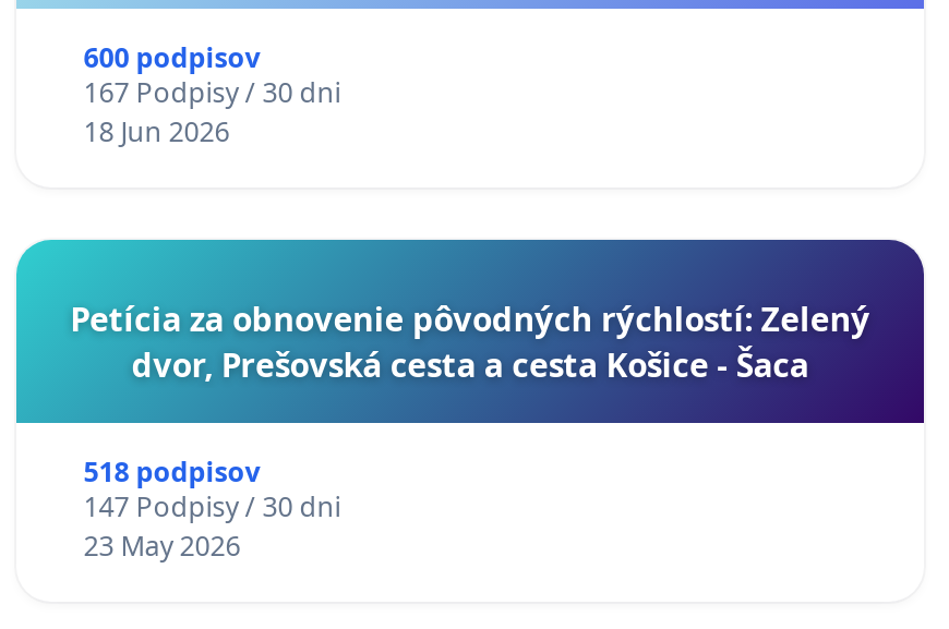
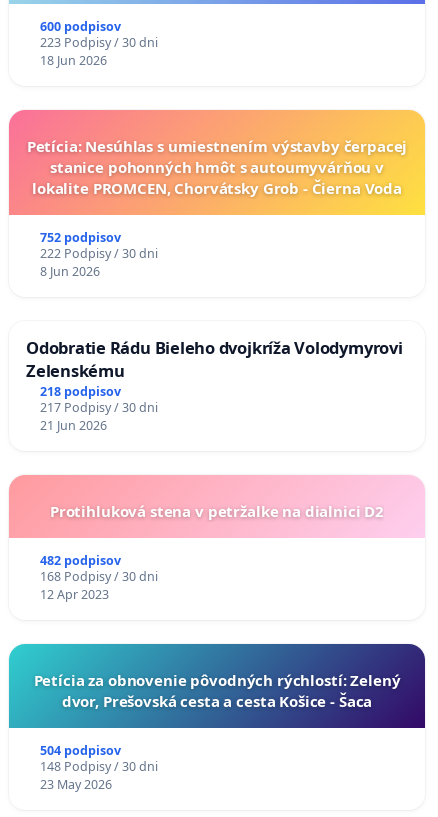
- 167 Podpisy / 30 dni
+ 223 Podpisy / 30 dni

+ [image]
+ Petícia: Nesúhlas s umiestnením výstavby čerpacej
+ stanice pohonných hmôt s autoumyvárňou v
+ lokalite PROMCEN, Chorvátsky Grob - Čierna Voda
+ 752 podpisov
+ 222 Podpisy / 30 dni
+ 8 Jun 2026
+ Odobratie Rádu Bieleho dvojkríža Volodymyrovi
+ Zelenskému
+ 218 podpisov
+ 217 Podpisy / 30 dni
+ 21 Jun 2026

+ Protihluková stena v petržalke na dialnici D2
+ 482 podpisov
+ 168 Podpisy / 30 dni
+ 12 Apr 2023

- 518 podpisov
+ 504 podpisov

- 147 Podpisy / 30 dni
+ 148 Podpisy / 30 dni
